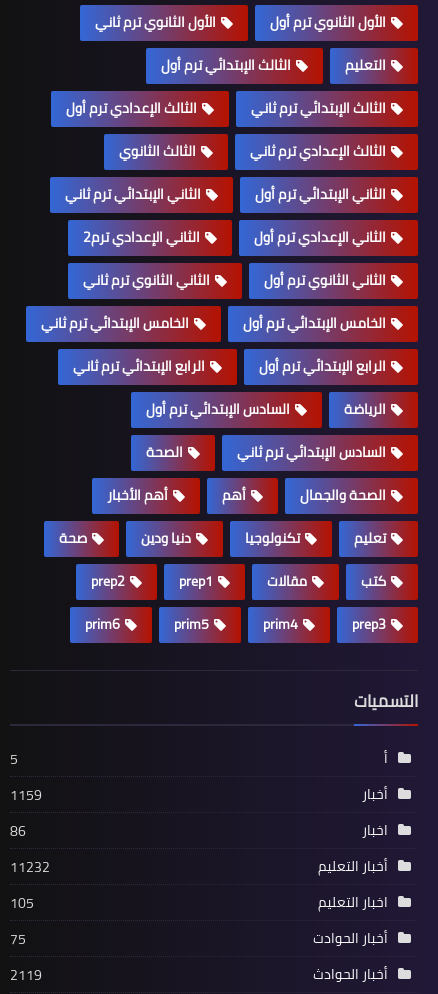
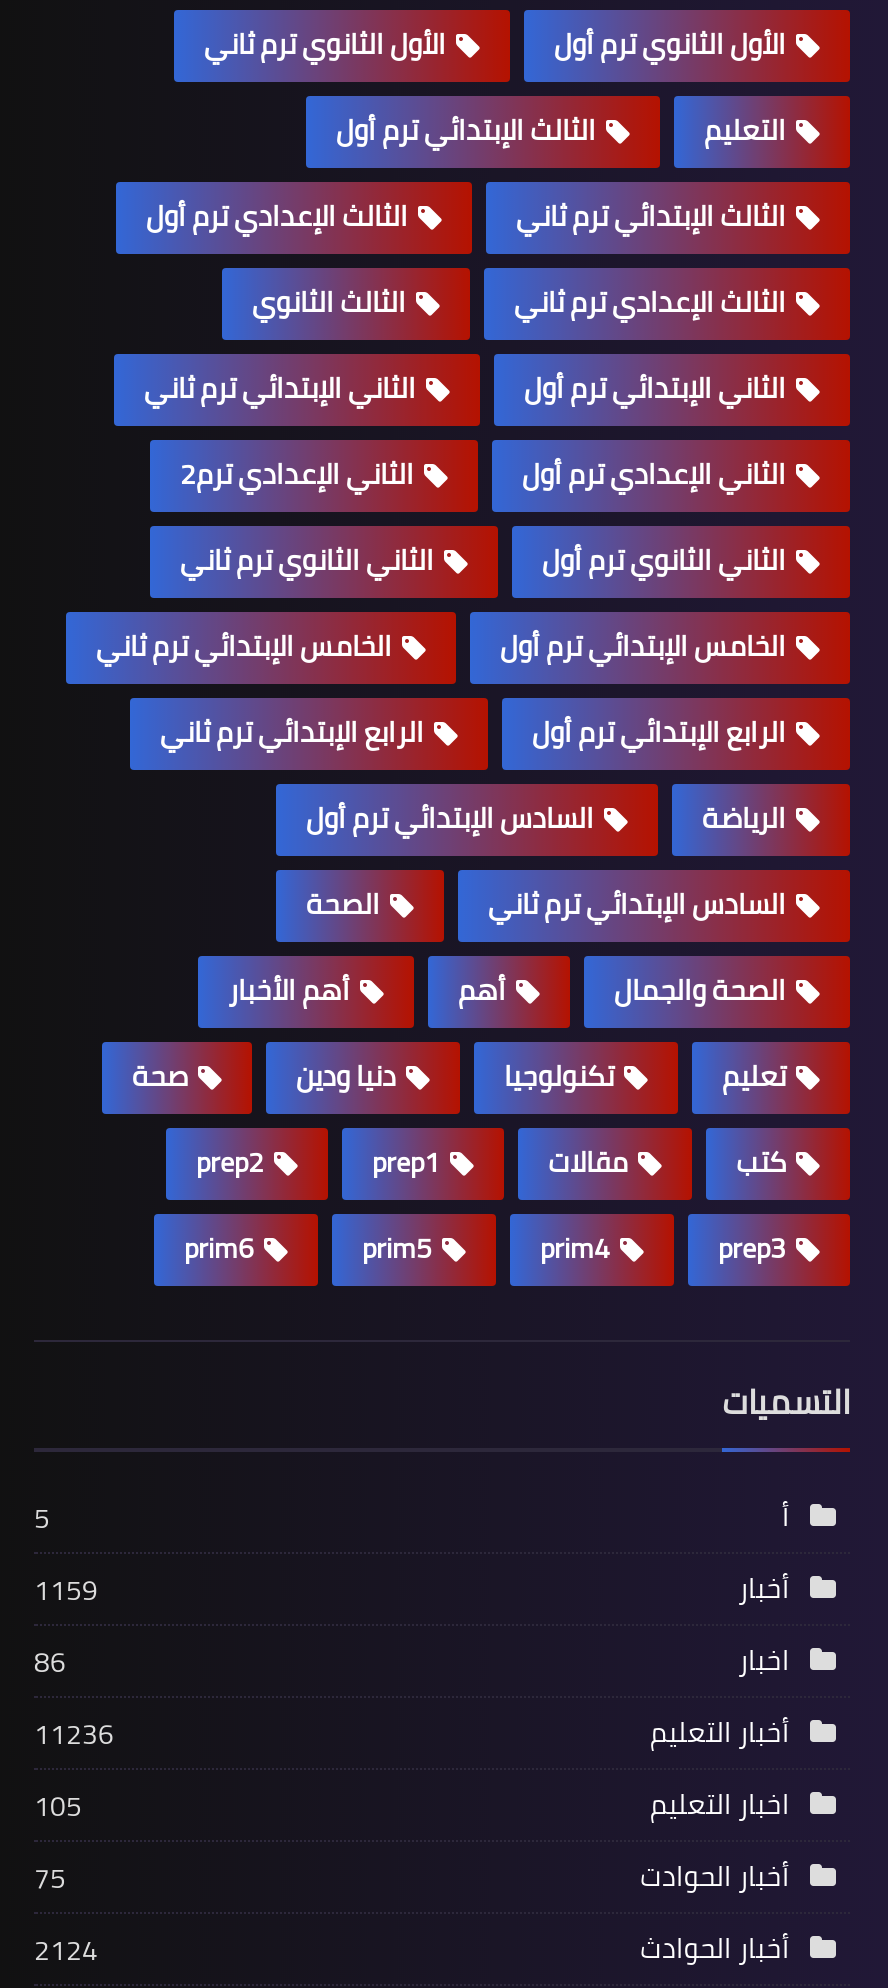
- 11232
+ 11236

- 2119
+ 2124
